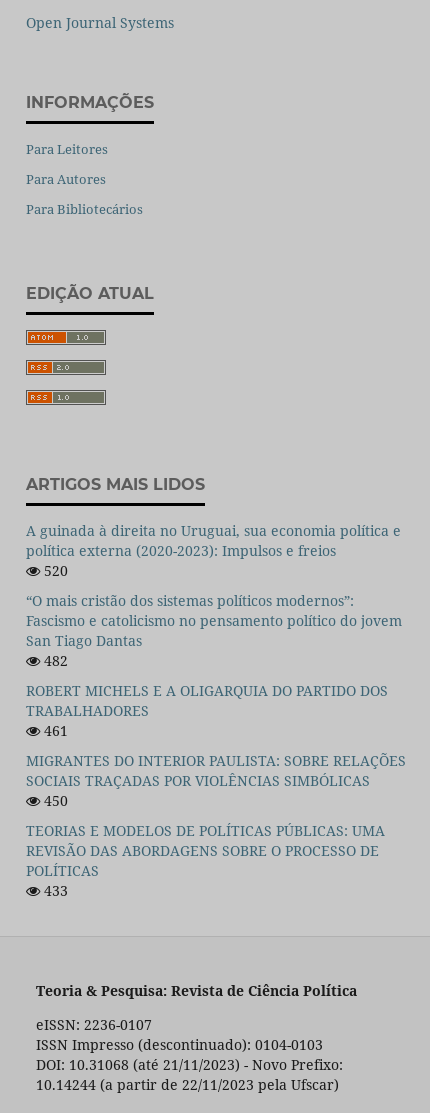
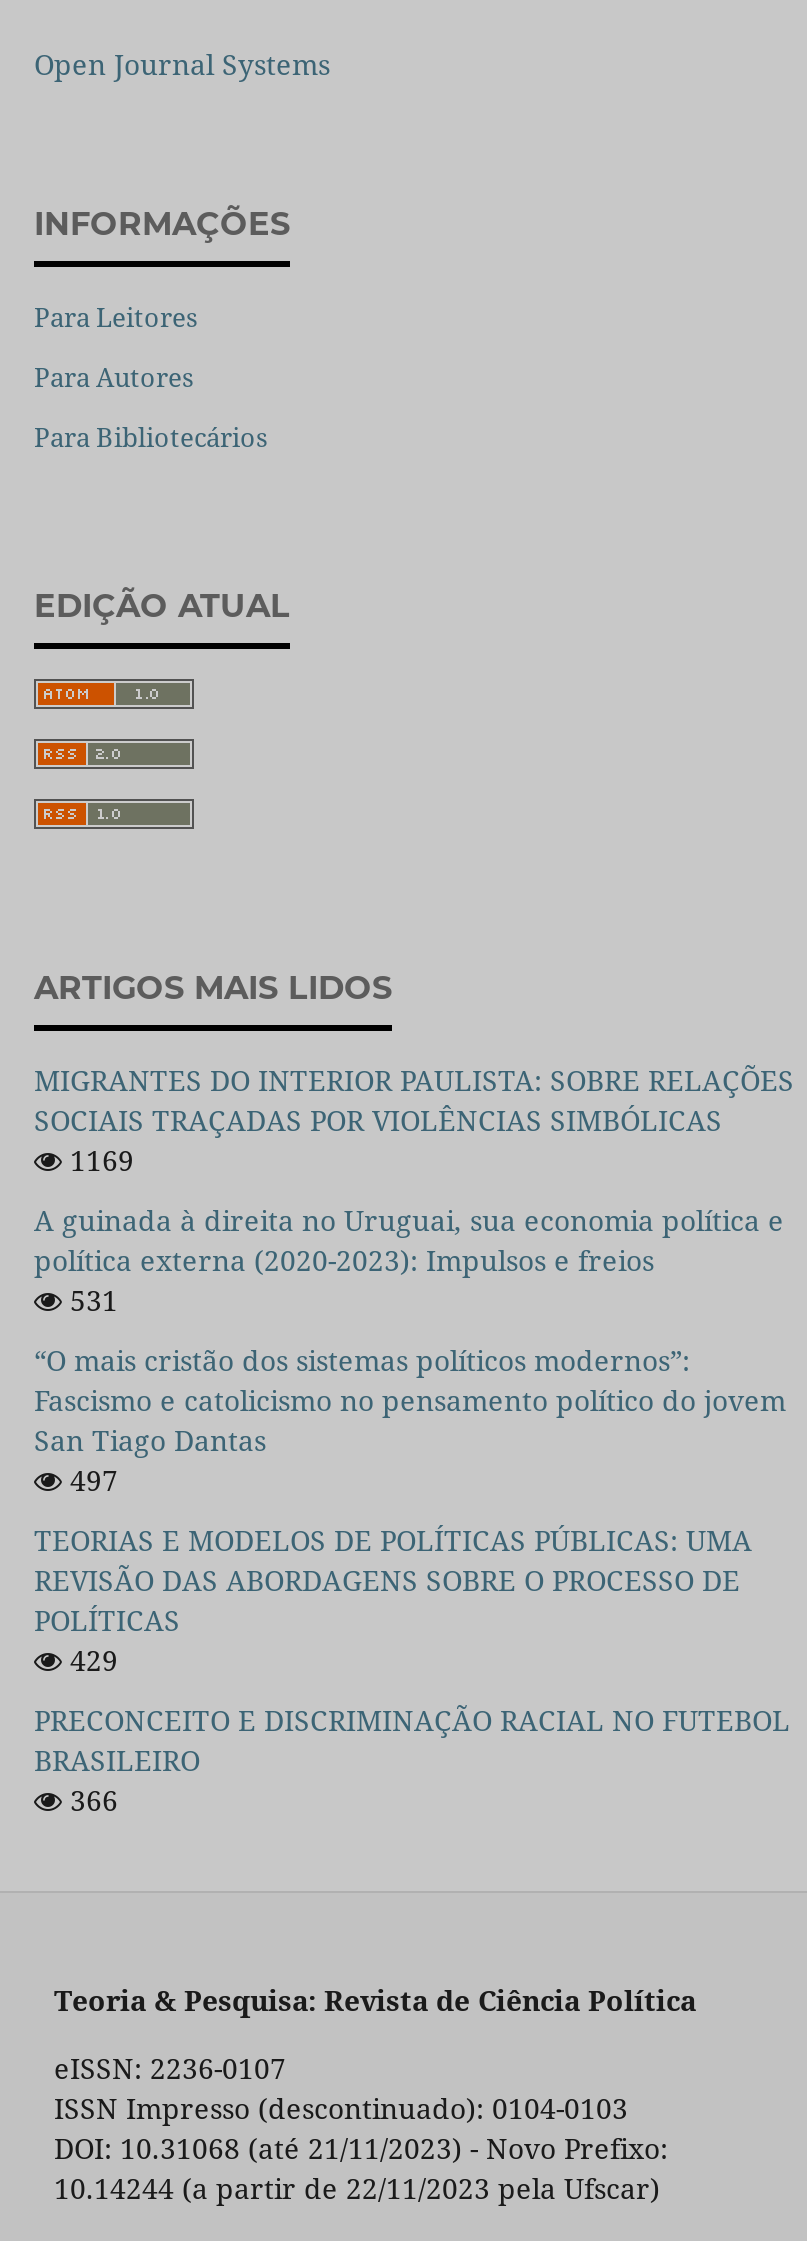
+ 1169

moved down: A guinada à direita no Uruguai, sua economia política e | política externa (2020-2023): Impulsos e freios

- 520
+ 531

moved down: “O mais cristão dos sistemas políticos modernos”: | Fascismo e catolicismo no pensamento político do jovem | San Tiago Dantas

- 482
- ROBERT MICHELS E A OLIGARQUIA DO PARTIDO DOS
- TRABALHADORES
- 461
- 450
+ 497

moved up: MIGRANTES DO INTERIOR PAULISTA: SOBRE RELAÇÕES | SOCIAIS TRAÇADAS POR VIOLÊNCIAS SIMBÓLICAS

moved up: TEORIAS E MODELOS DE POLÍTICAS PÚBLICAS: UMA | REVISÃO DAS ABORDAGENS SOBRE O PROCESSO DE | POLÍTICAS

- 433
+ 429
+ PRECONCEITO E DISCRIMINAÇÃO RACIAL NO FUTEBOL
+ BRASILEIRO
+ 366
